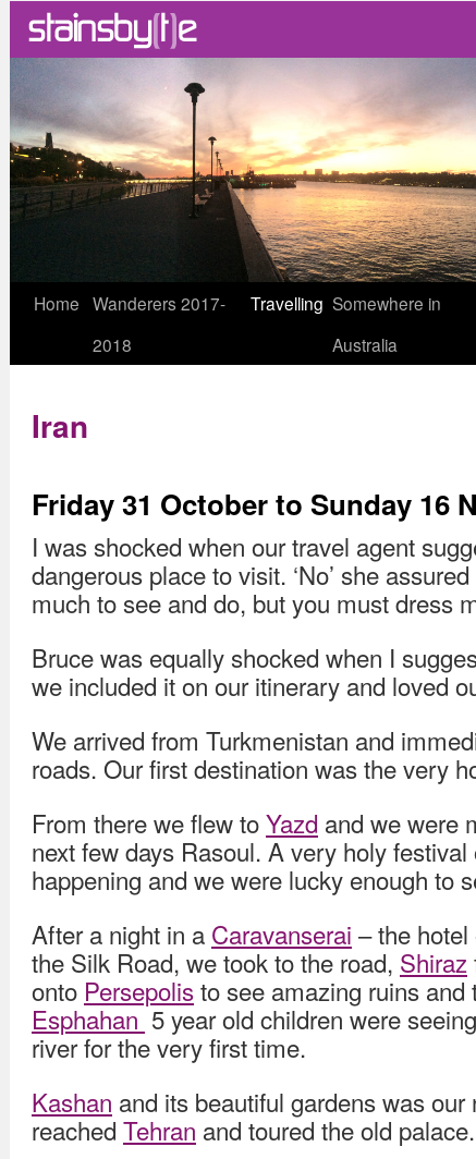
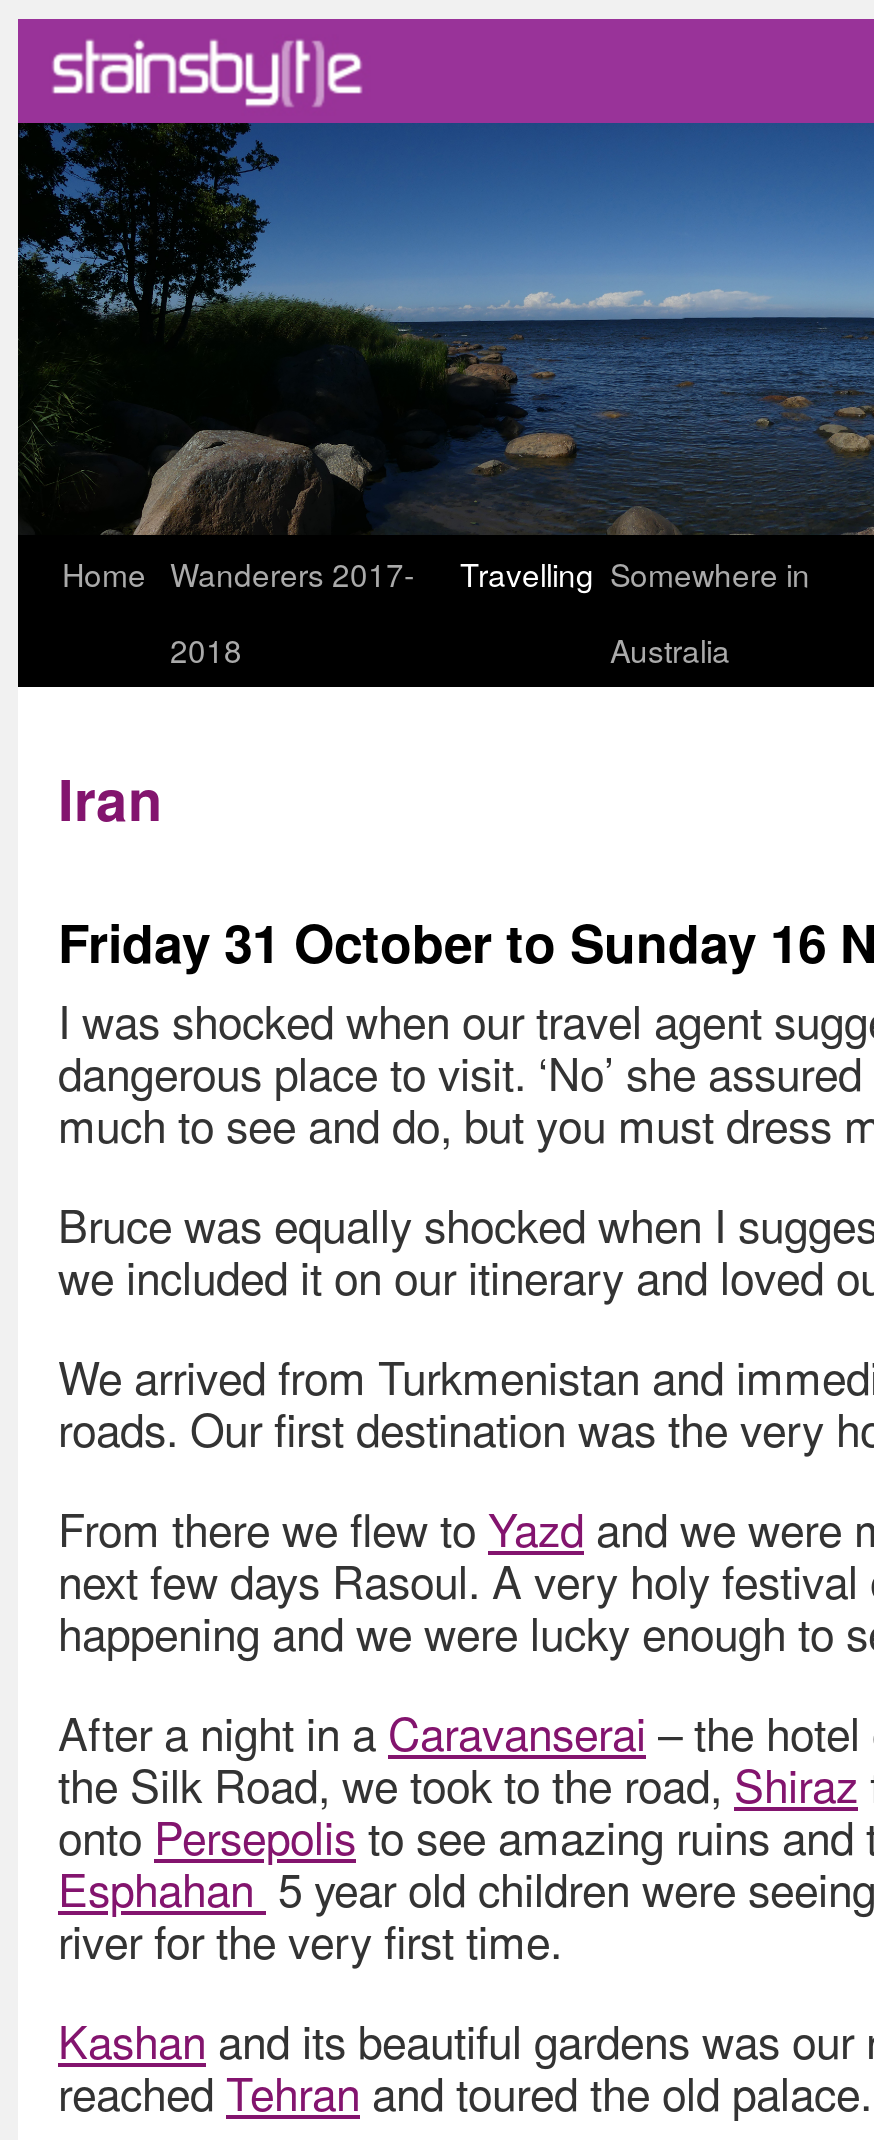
- [image]
+ [image]
